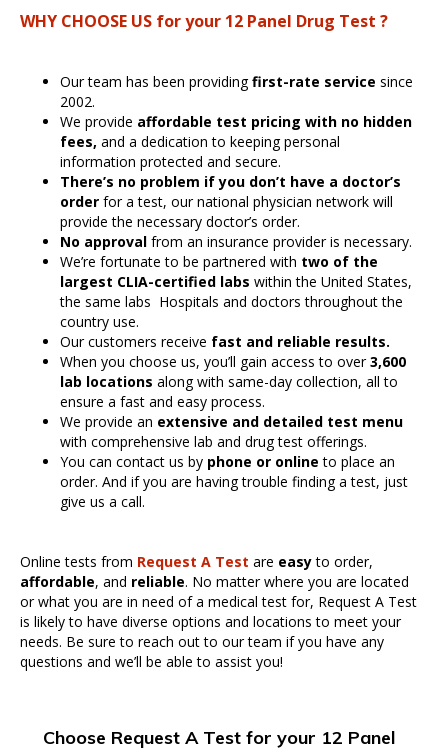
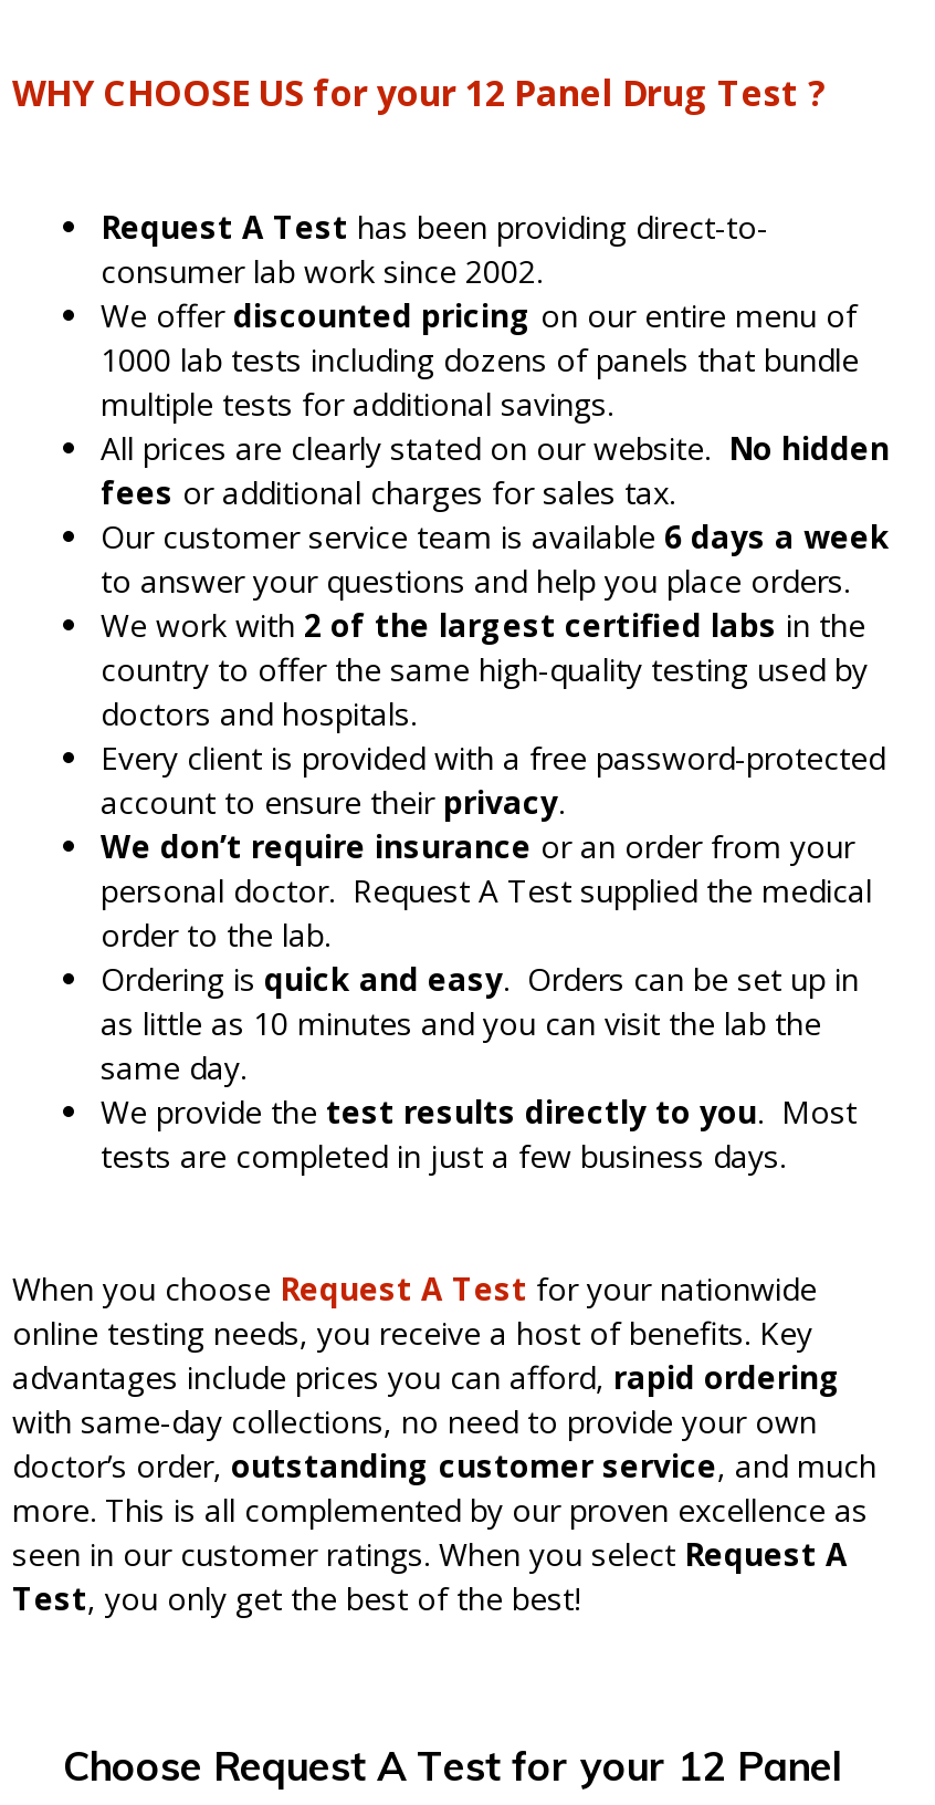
- Our team has been providing first-rate service since
- 2002.
- We provide affordable test pricing with no hidden
- fees, and a dedication to keeping personal
- information protected and secure.
- There’s no problem if you don’t have a doctor’s
- order for a test, our national physician network will
- provide the necessary doctor’s order.
- No approval from an insurance provider is necessary.
- We’re fortunate to be partnered with two of the
- largest CLIA-certified labs within the United States,
- the same labs Hospitals and doctors throughout the
- country use.
- Our customers receive fast and reliable results.
- When you choose us, you’ll gain access to over 3,600
- lab locations along with same-day collection, all to
- ensure a fast and easy process.
- We provide an extensive and detailed test menu
- with comprehensive lab and drug test offerings.
- You can contact us by phone or online to place an
- order. And if you are having trouble finding a test, just
- give us a call.
+ Request A Test has been providing direct-to-
+ consumer lab work since 2002.
+ We offer discounted pricing on our entire menu of
+ 1000 lab tests including dozens of panels that bundle
+ multiple tests for additional savings.
+ All prices are clearly stated on our website. No hidden
+ fees or additional charges for sales tax.
+ Our customer service team is available 6 days a week
+ to answer your questions and help you place orders.
+ We work with 2 of the largest certified labs in the
+ country to offer the same high-quality testing used by
+ doctors and hospitals.
+ Every client is provided with a free password-protected
+ account to ensure their privacy.
+ We don’t require insurance or an order from your
+ personal doctor. Request A Test supplied the medical
+ order to the lab.
+ Ordering is quick and easy. Orders can be set up in
+ as little as 10 minutes and you can visit the lab the
+ same day.
+ We provide the test results directly to you. Most
+ tests are completed in just a few business days.

- Online tests from Request A Test are easy to order,
- affordable, and reliable. No matter where you are located
- or what you are in need of a medical test for, Request A Test
- is likely to have diverse options and locations to meet your
- needs. Be sure to reach out to our team if you have any
- questions and we’ll be able to assist you!
+ When you choose Request A Test for your nationwide
+ online testing needs, you receive a host of benefits. Key
+ advantages include prices you can afford, rapid ordering
+ with same-day collections, no need to provide your own
+ doctor’s order, outstanding customer service, and much
+ more. This is all complemented by our proven excellence as
+ seen in our customer ratings. When you select Request A
+ Test, you only get the best of the best!
